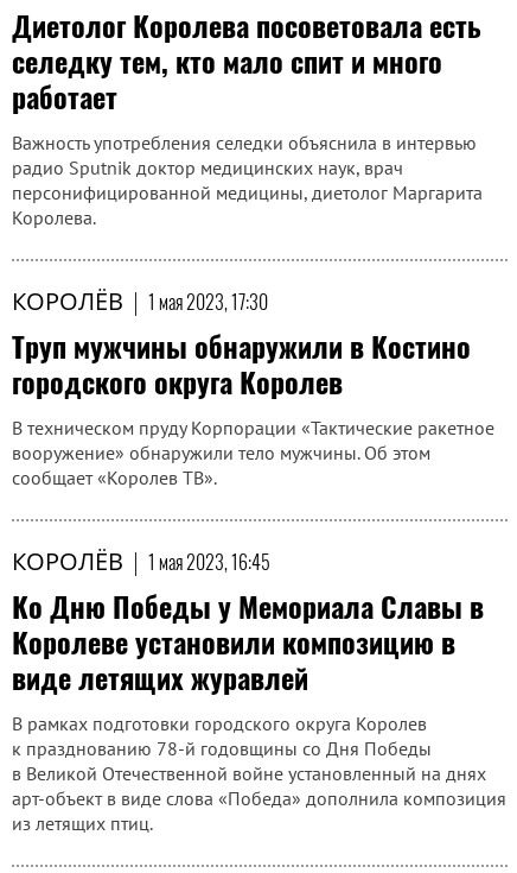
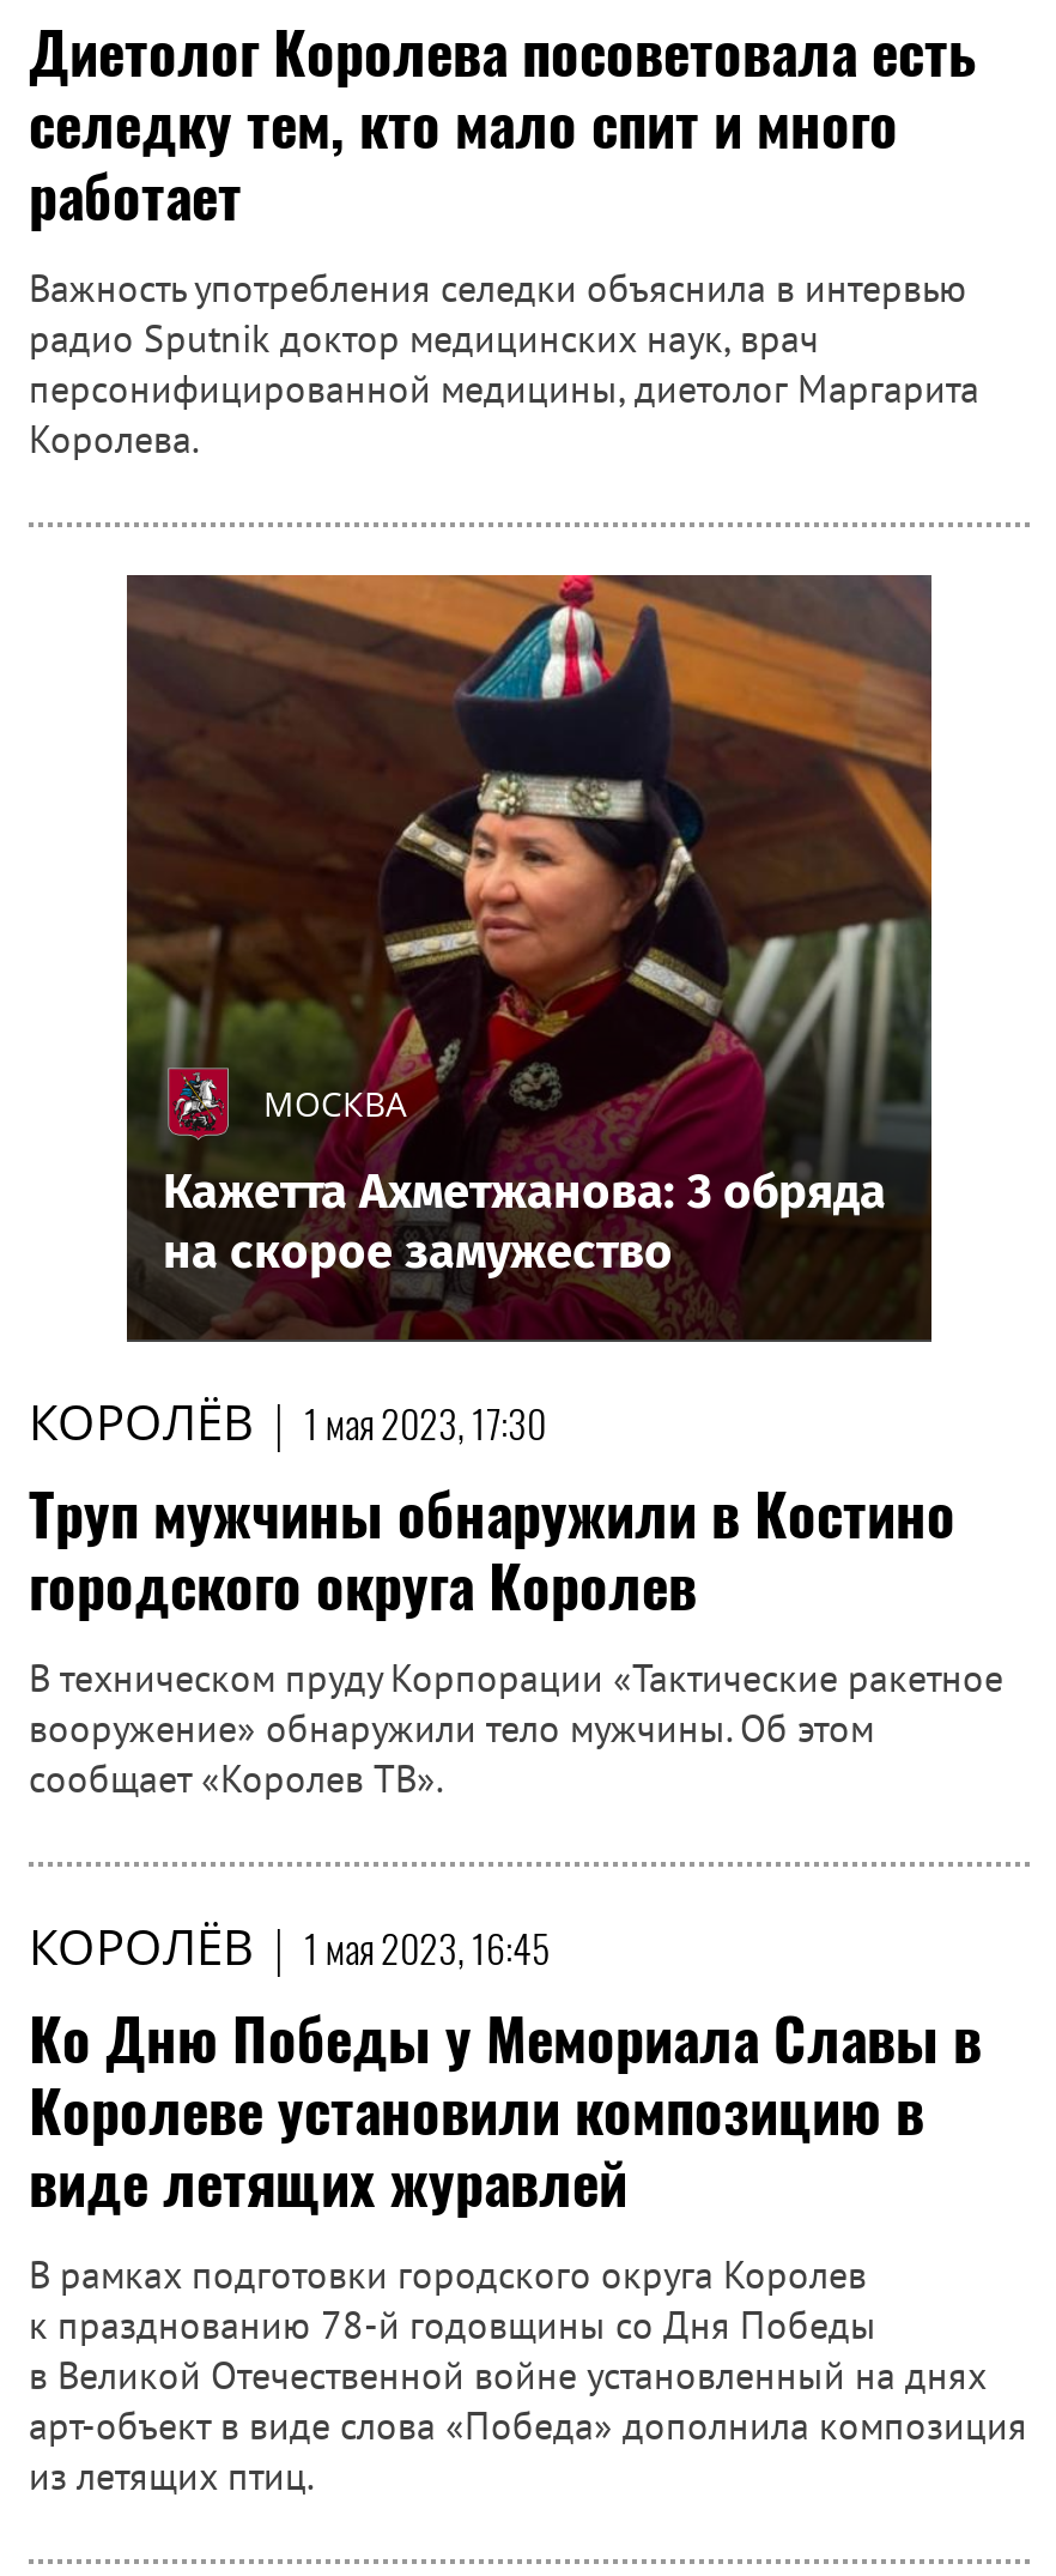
+ [image]
+ МОСКВА
+ Кажетта Ахметжанова: 3 обряда
+ на скорое замужество
